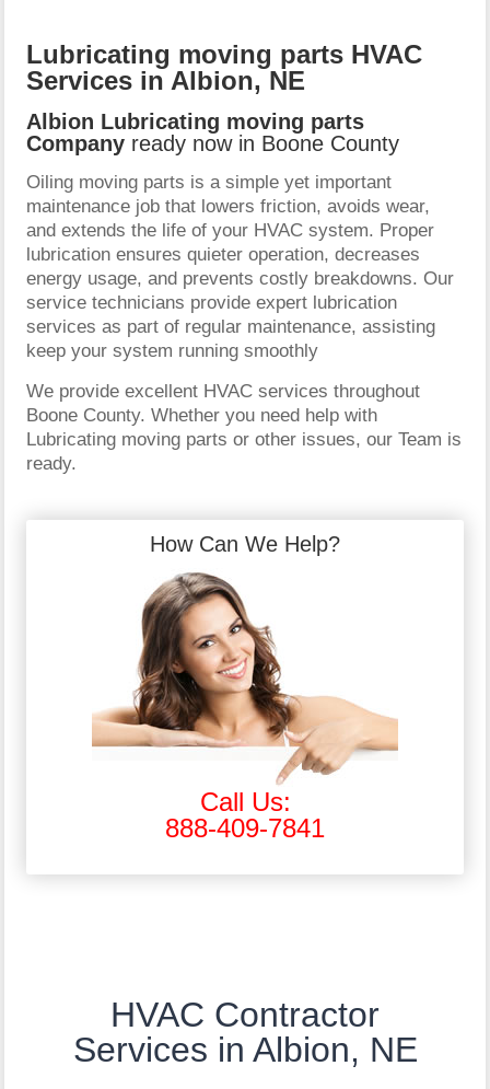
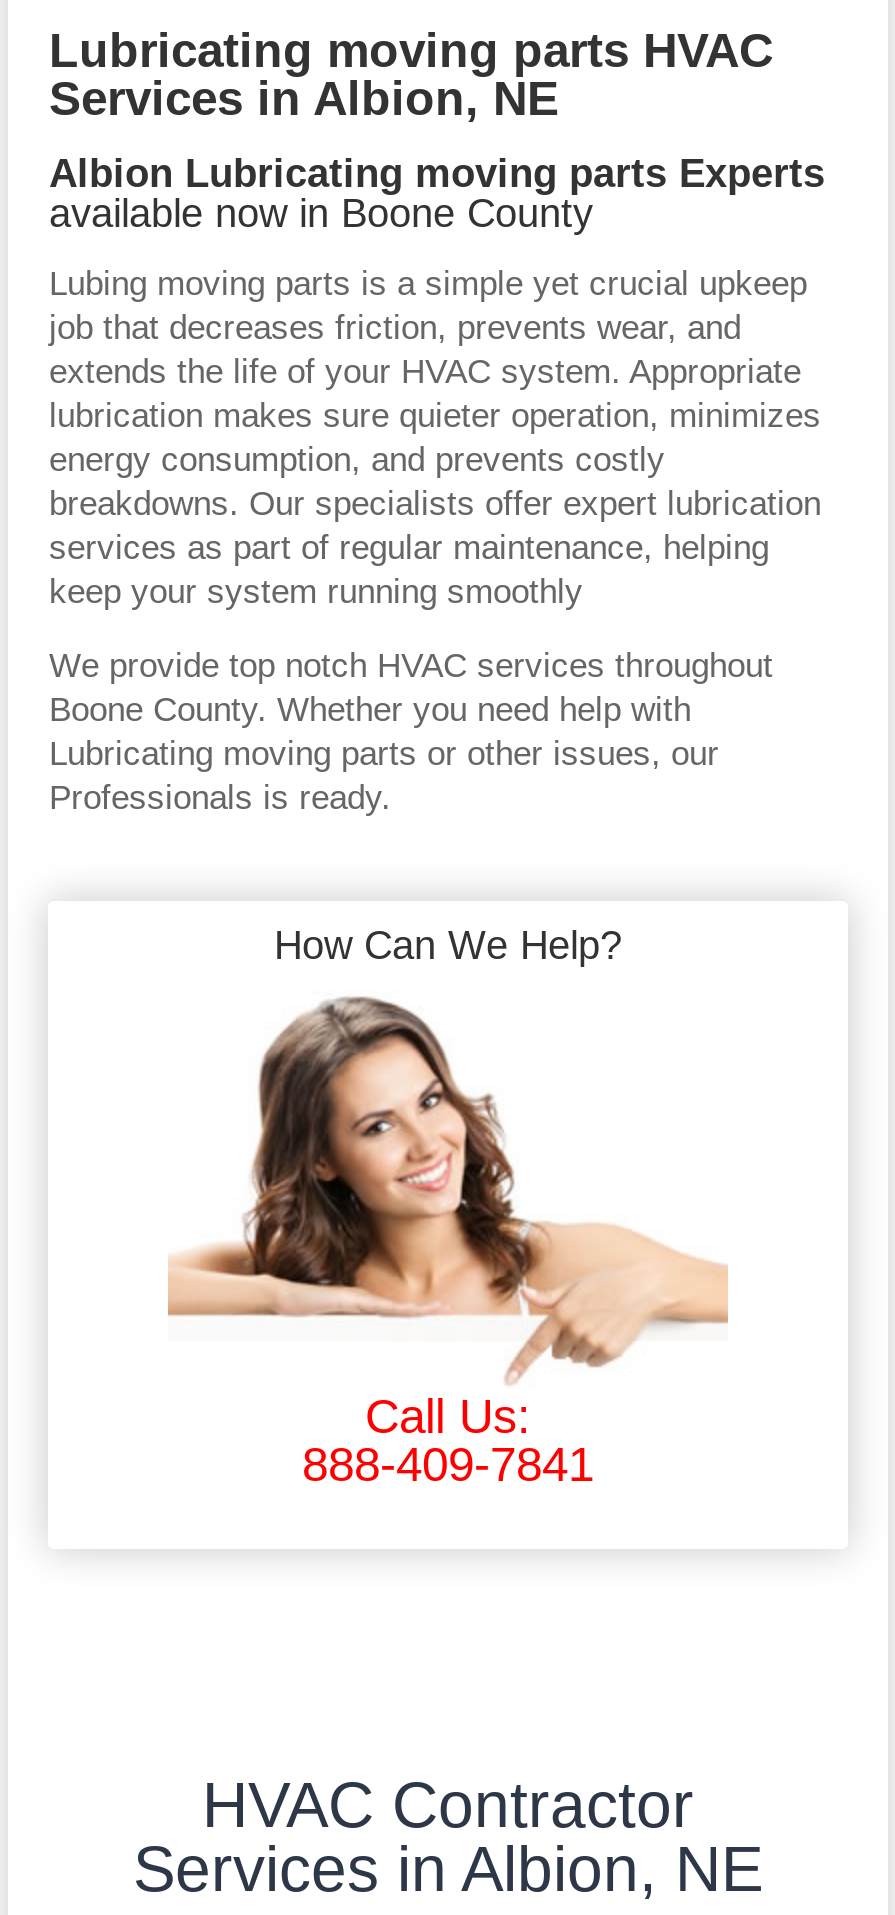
- Albion Lubricating moving parts
- Company ready now in Boone County
+ Albion Lubricating moving parts Experts
+ available now in Boone County

- Oiling moving parts is a simple yet important
- maintenance job that lowers friction, avoids wear,
- and extends the life of your HVAC system. Proper
- lubrication ensures quieter operation, decreases
- energy usage, and prevents costly breakdowns. Our
- service technicians provide expert lubrication
- services as part of regular maintenance, assisting
+ Lubing moving parts is a simple yet crucial upkeep
+ job that decreases friction, prevents wear, and
+ extends the life of your HVAC system. Appropriate
+ lubrication makes sure quieter operation, minimizes
+ energy consumption, and prevents costly
+ breakdowns. Our specialists offer expert lubrication
+ services as part of regular maintenance, helping

- We provide excellent HVAC services throughout
+ We provide top notch HVAC services throughout

- Lubricating moving parts or other issues, our Team is
- ready.
+ Lubricating moving parts or other issues, our
+ Professionals is ready.
